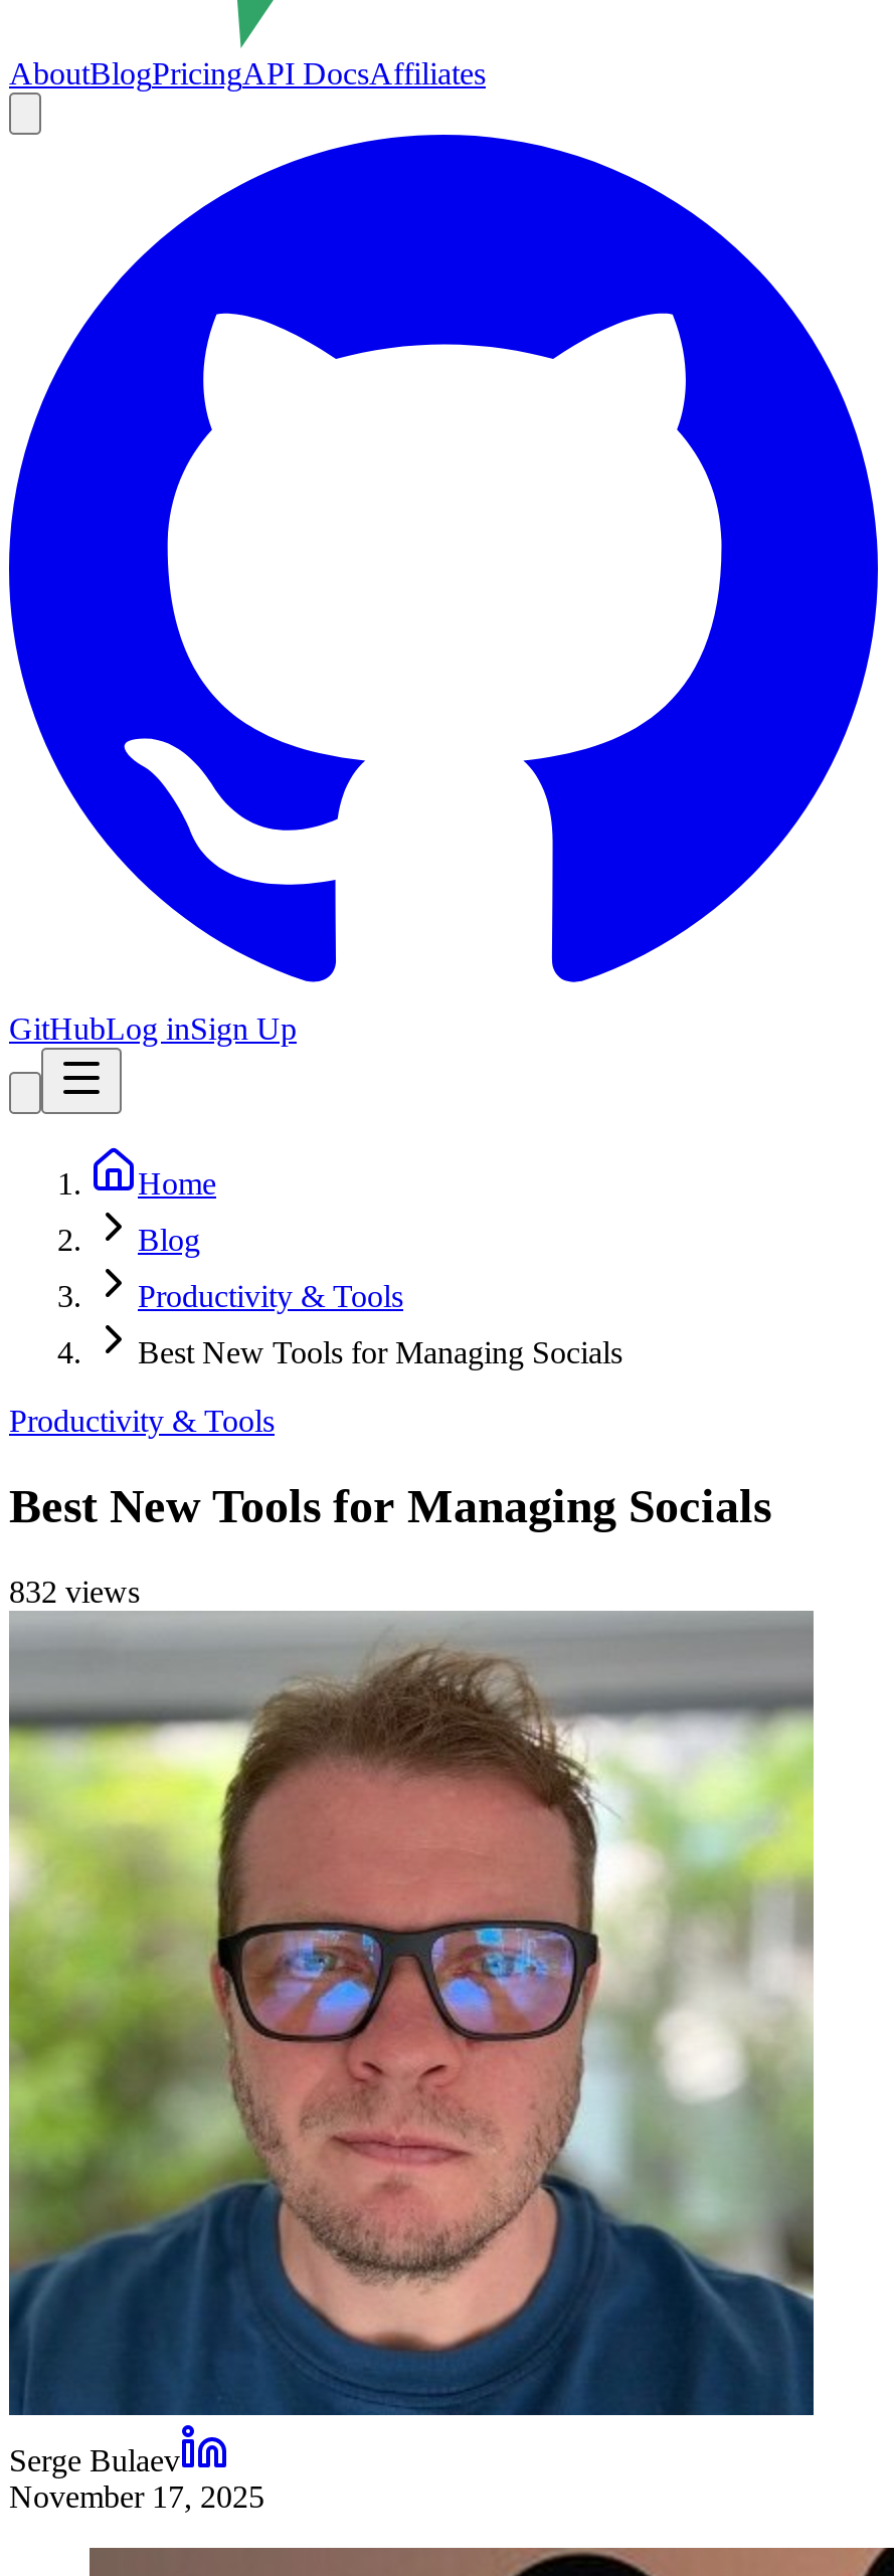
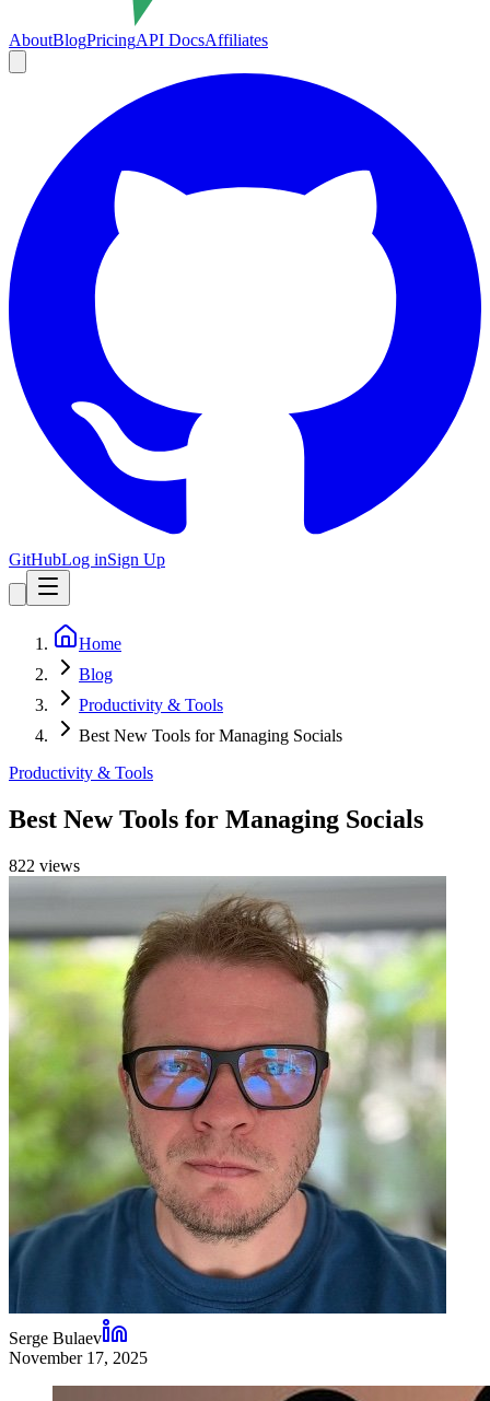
- 832 views
+ 822 views
